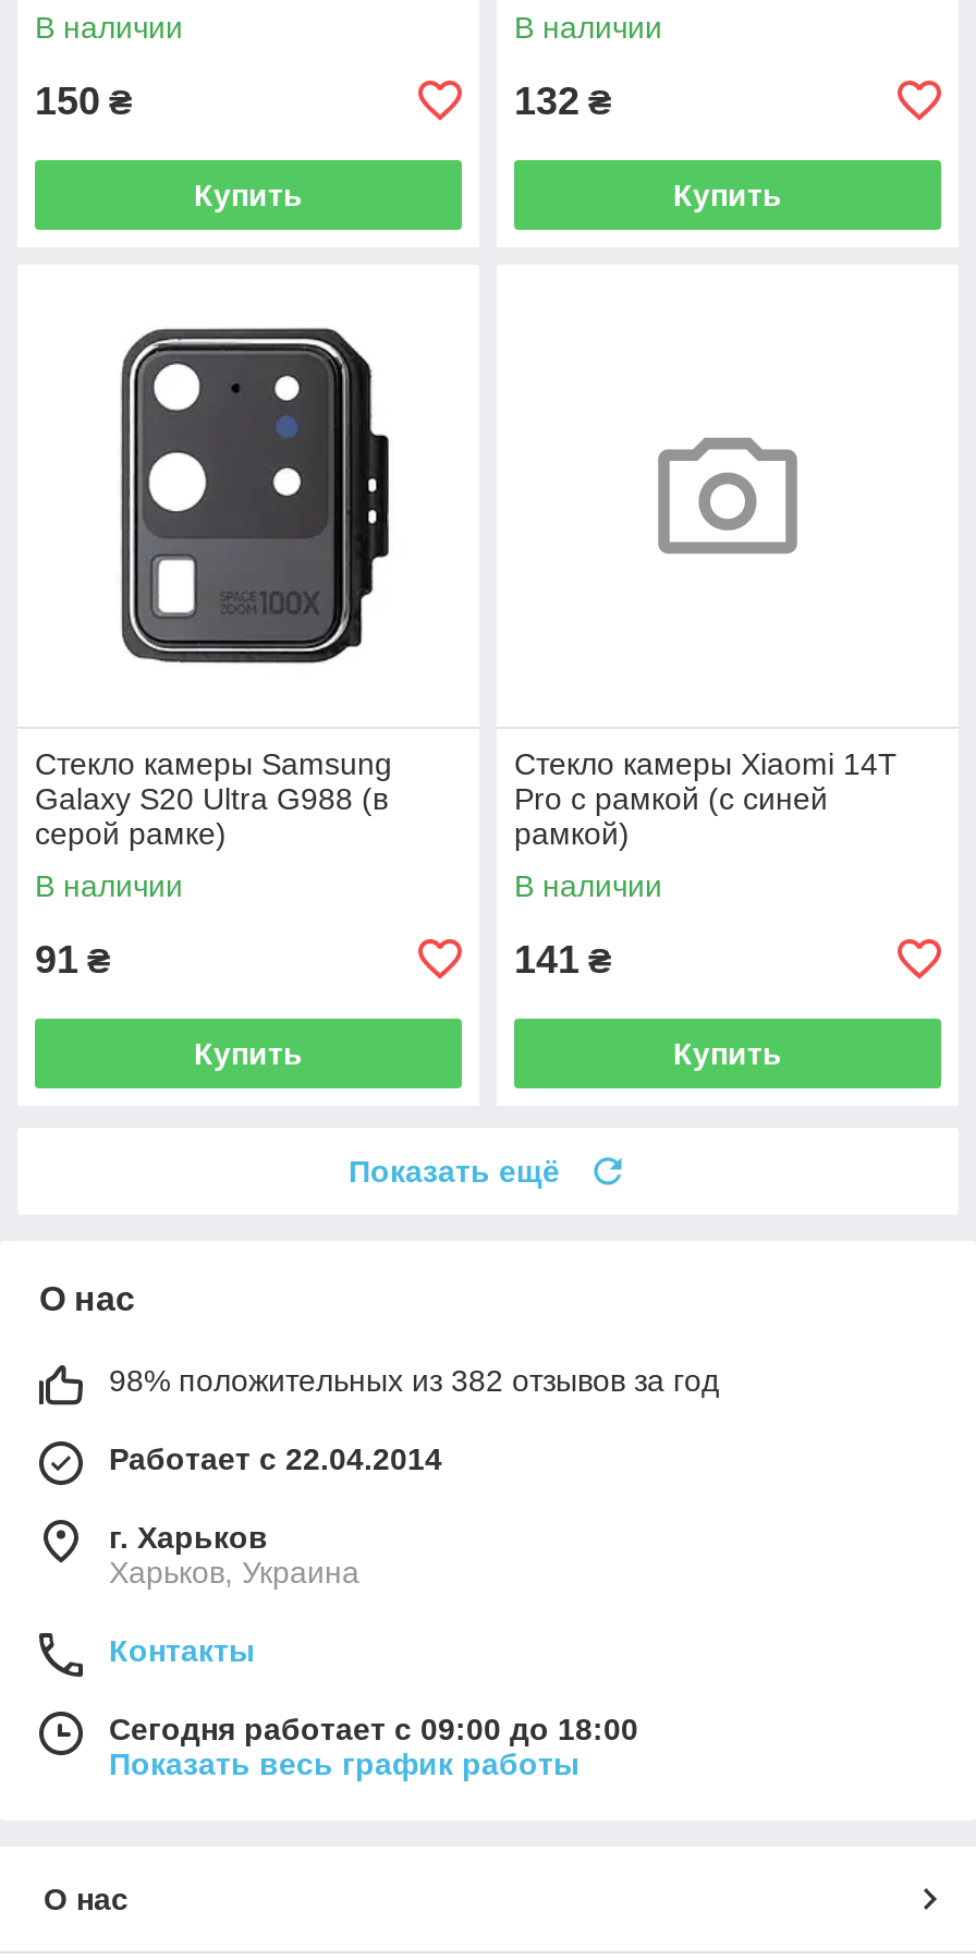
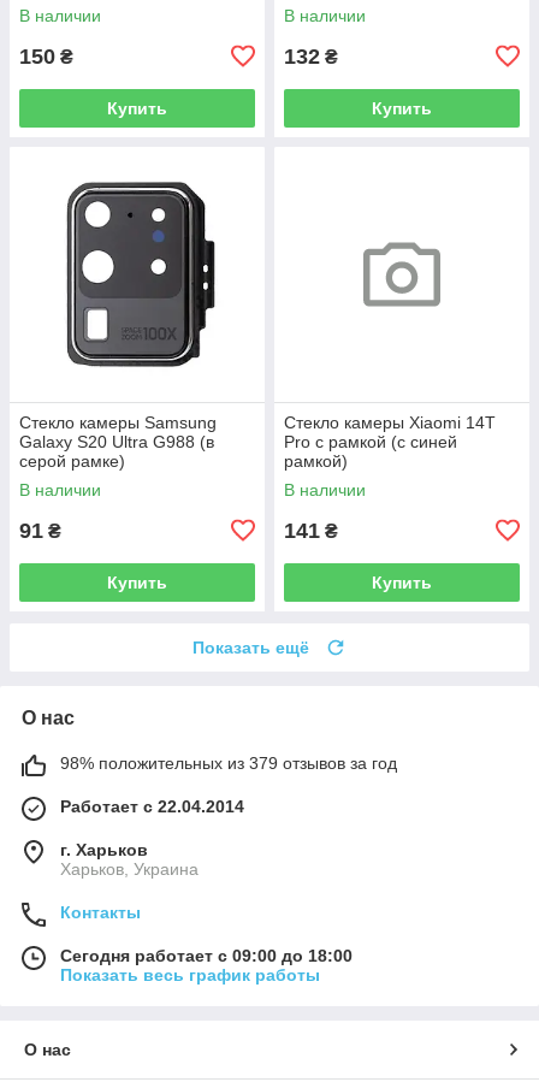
- 98% положительных из 382 отзывов за год
+ 98% положительных из 379 отзывов за год
